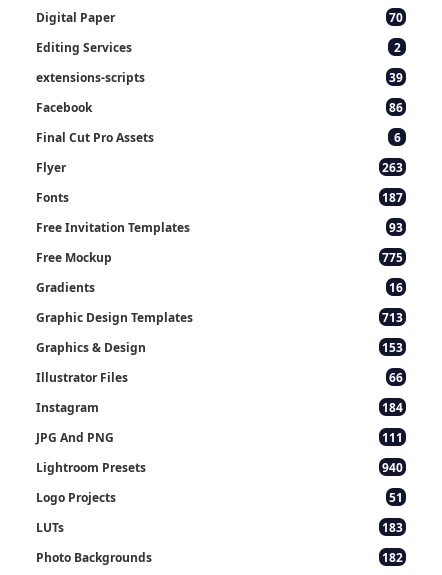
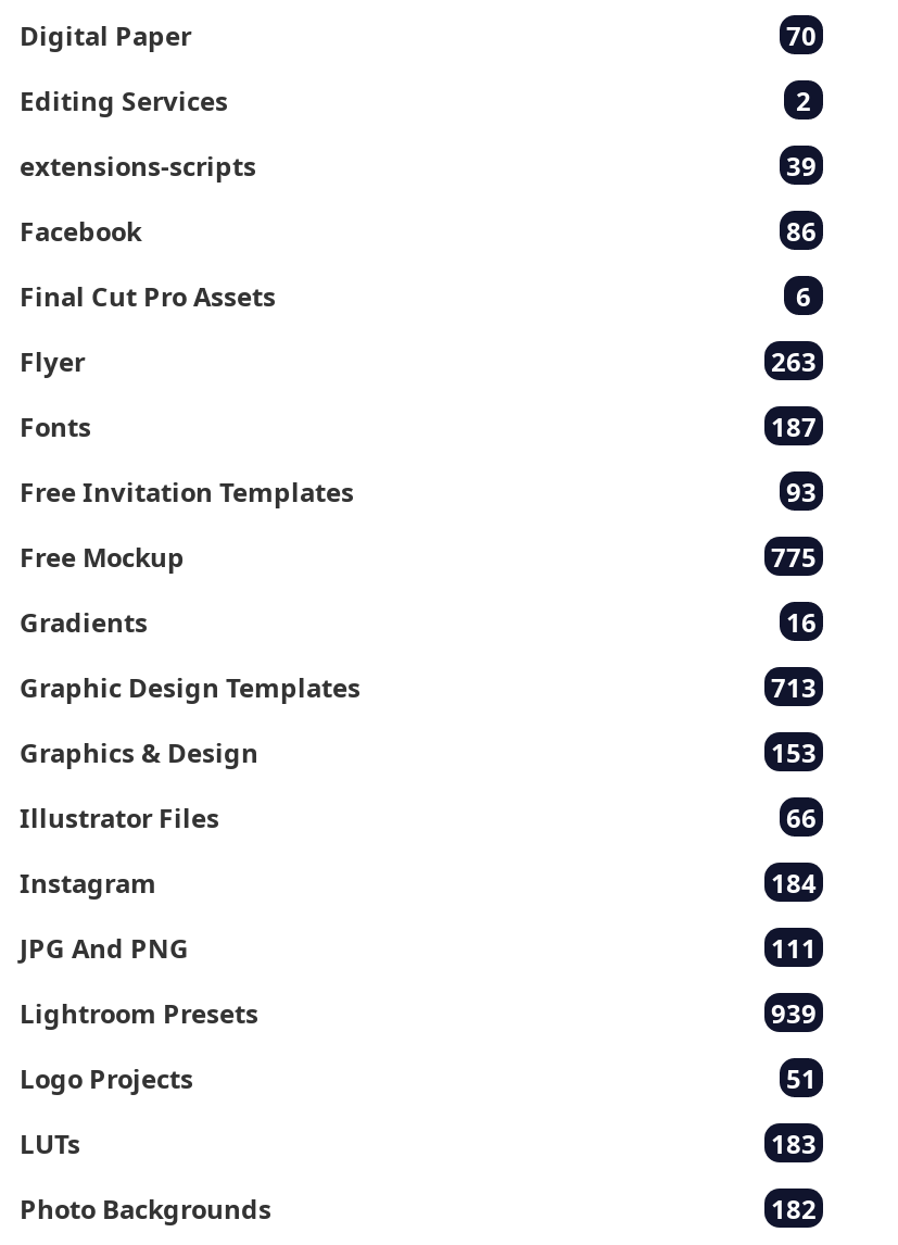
- 940
+ 939
